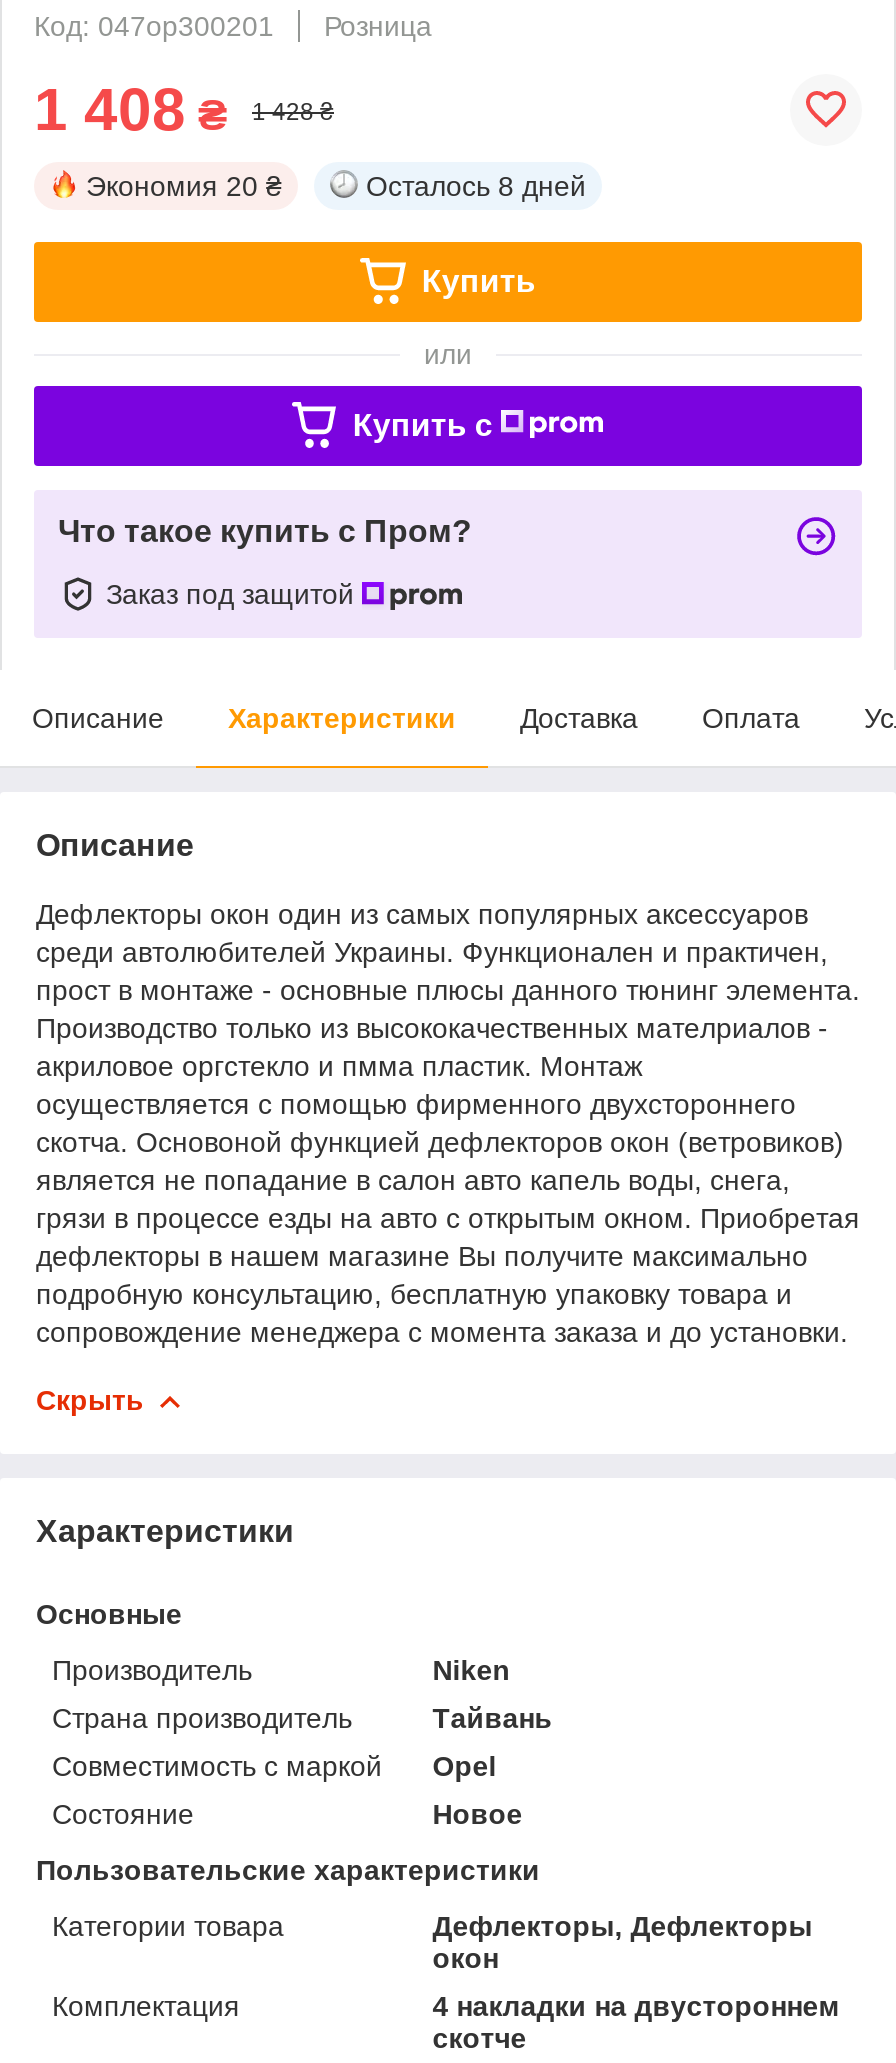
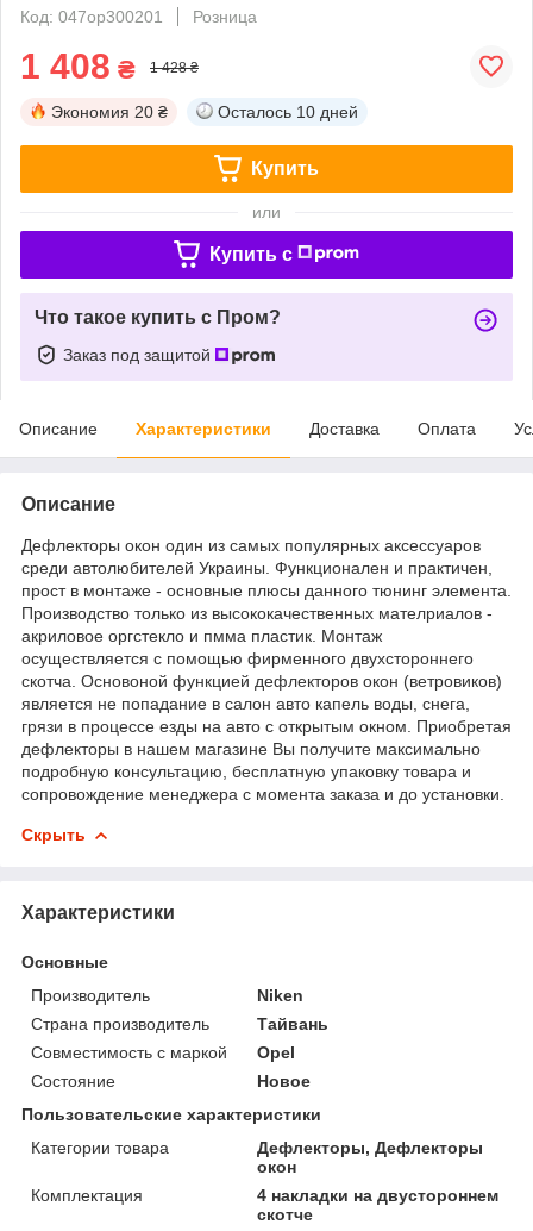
- Осталось 8 дней
+ Осталось 10 дней
